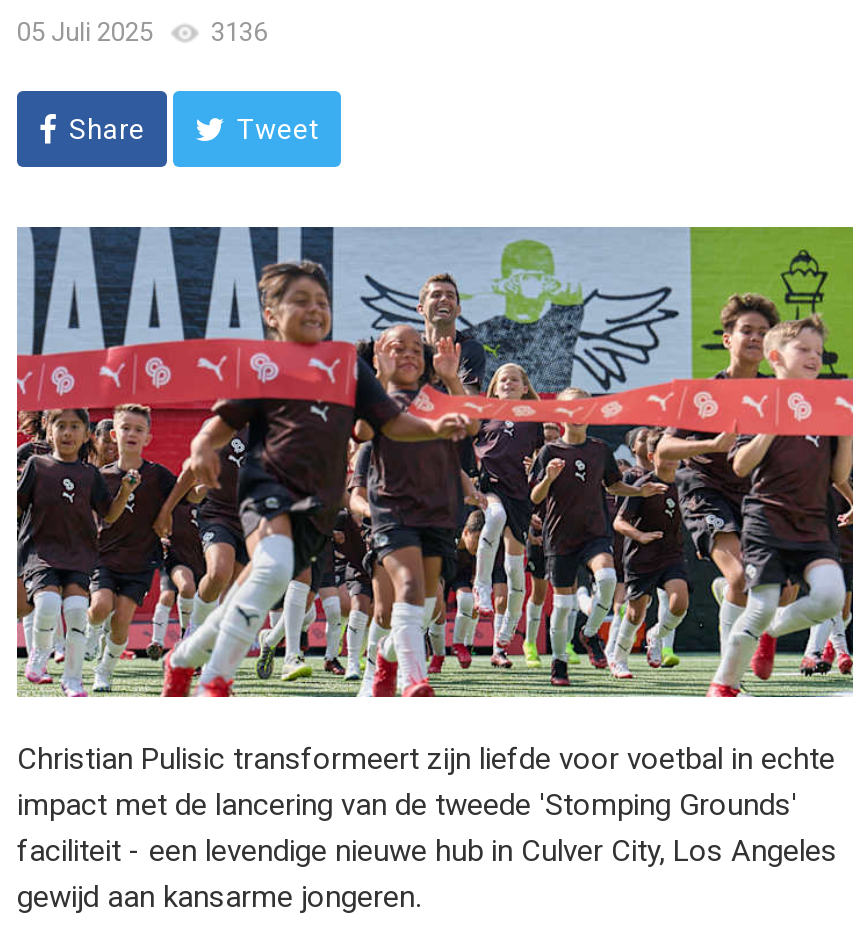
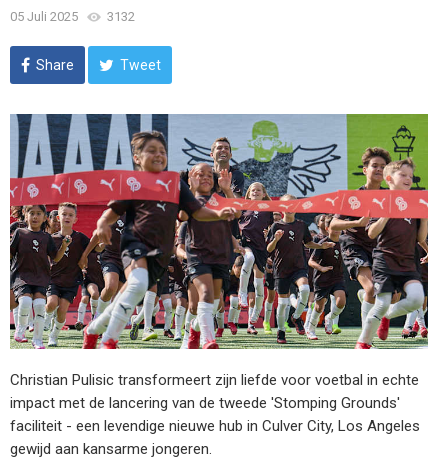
- 05 Juli 2025 3136
+ 05 Juli 2025 3132
